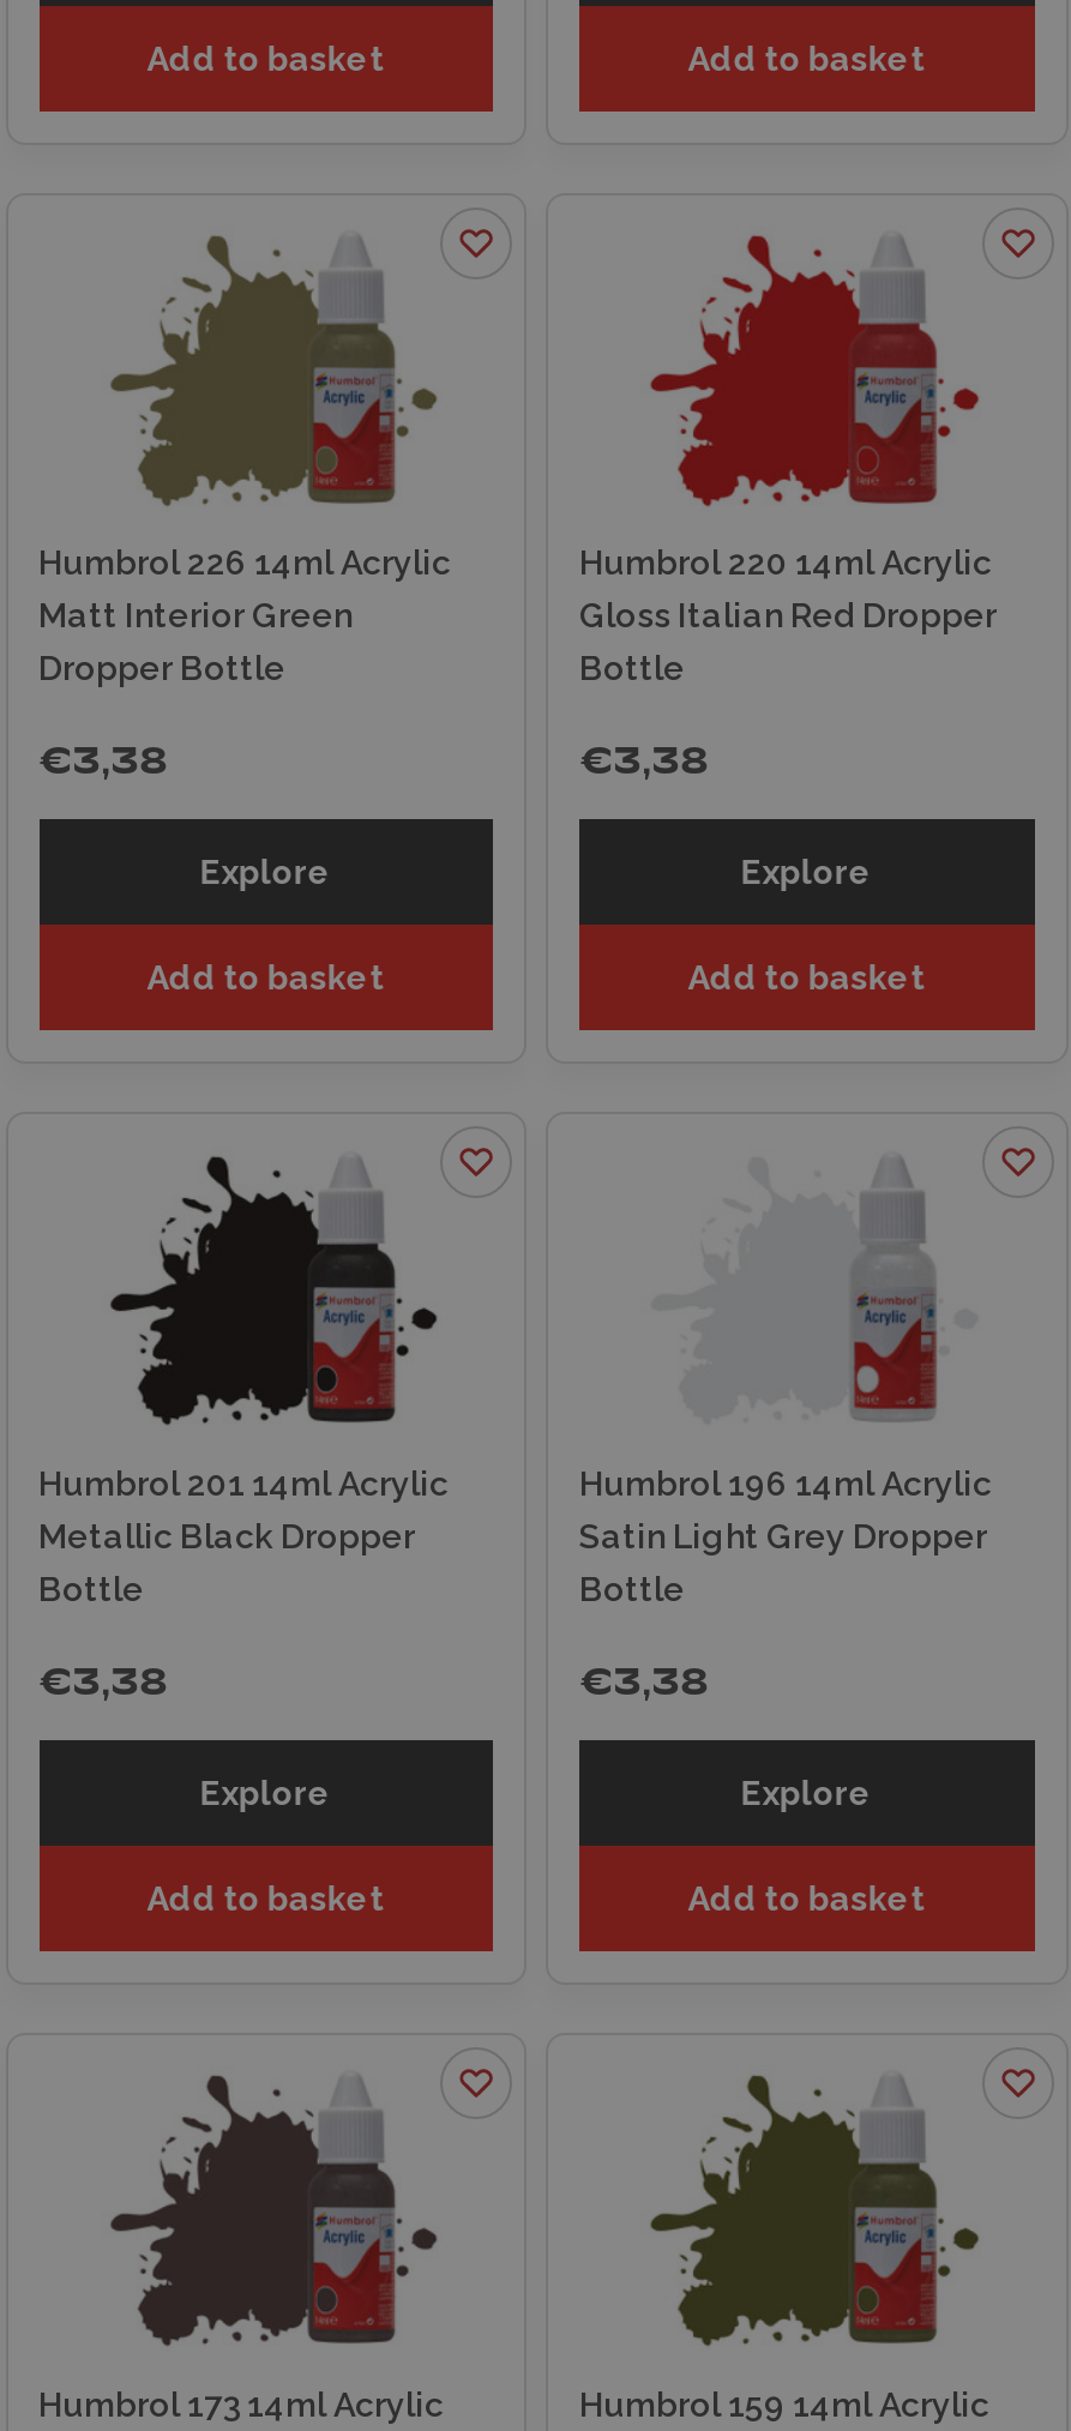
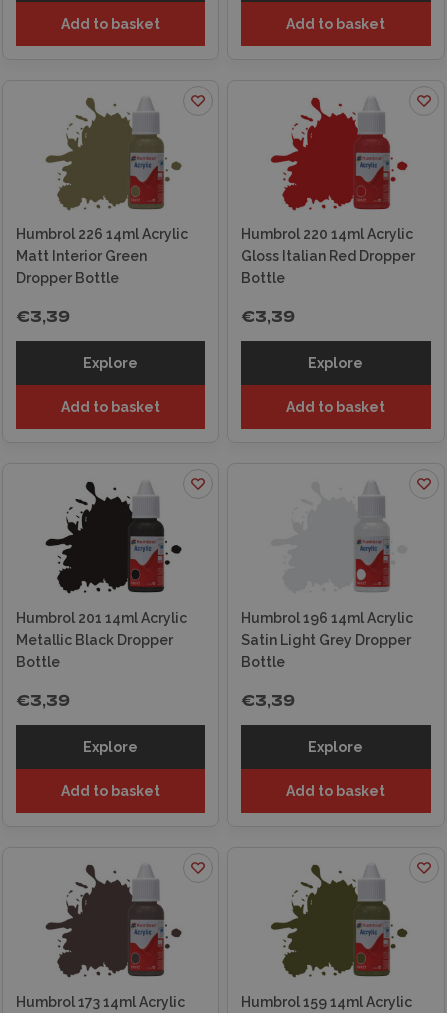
- €3,38
+ €3,39

- €3,38
+ €3,39

- €3,38
+ €3,39

- €3,38
+ €3,39
